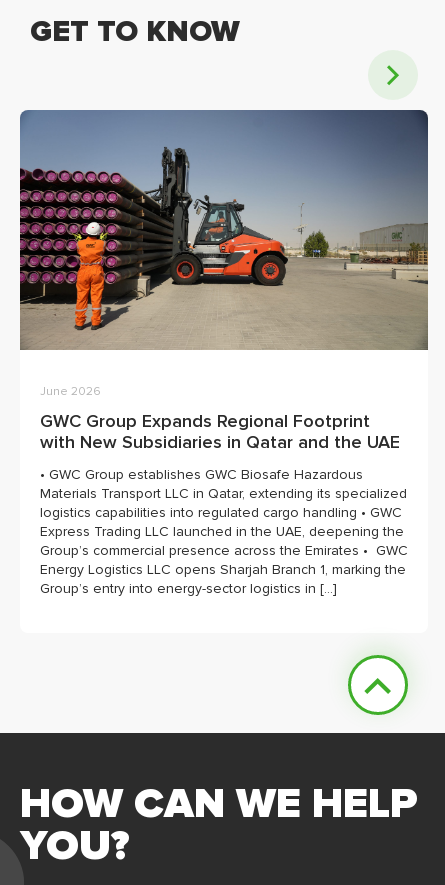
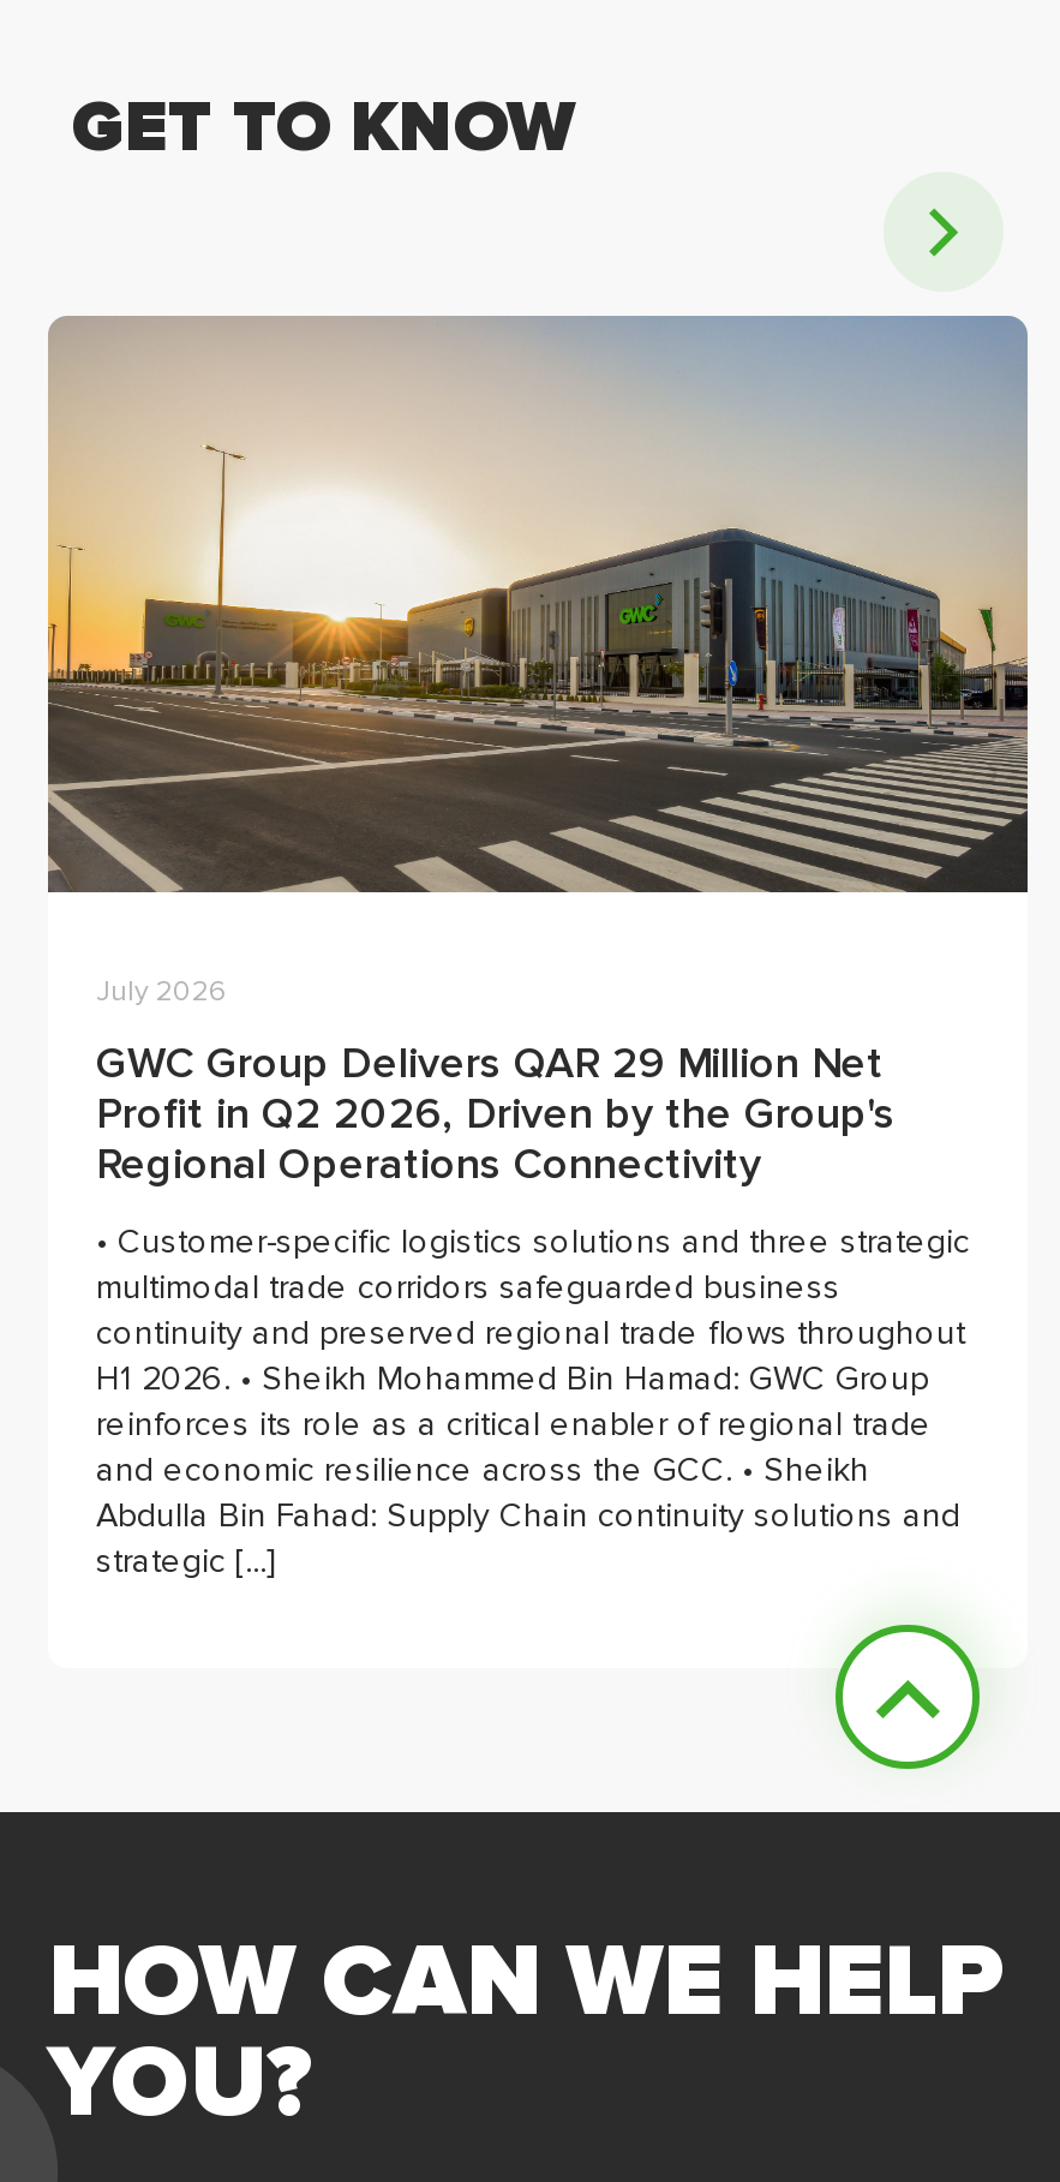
- [image]
- June 2026
+ [image]
+ July 2026

- GWC Group Expands Regional Footprint
- with New Subsidiaries in Qatar and the UAE
+ GWC Group Delivers QAR 29 Million Net
+ Profit in Q2 2026, Driven by the Group's
+ Regional Operations Connectivity

- • GWC Group establishes GWC Biosafe Hazardous
- Materials Transport LLC in Qatar, extending its specialized
- logistics capabilities into regulated cargo handling • GWC
- Express Trading LLC launched in the UAE, deepening the
- Group’s commercial presence across the Emirates • GWC
- Energy Logistics LLC opens Sharjah Branch 1, marking the
- Group’s entry into energy-sector logistics in […]
+ • Customer-specific logistics solutions and three strategic
+ multimodal trade corridors safeguarded business
+ continuity and preserved regional trade flows throughout
+ H1 2026. • Sheikh Mohammed Bin Hamad: GWC Group
+ reinforces its role as a critical enabler of regional trade
+ and economic resilience across the GCC. • Sheikh
+ Abdulla Bin Fahad: Supply Chain continuity solutions and
+ strategic […]
